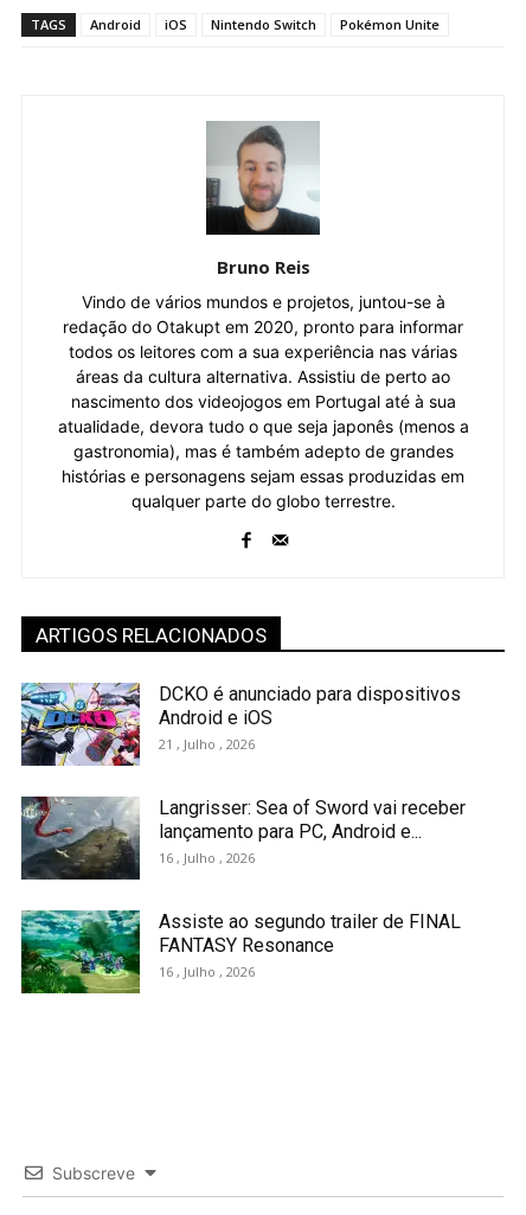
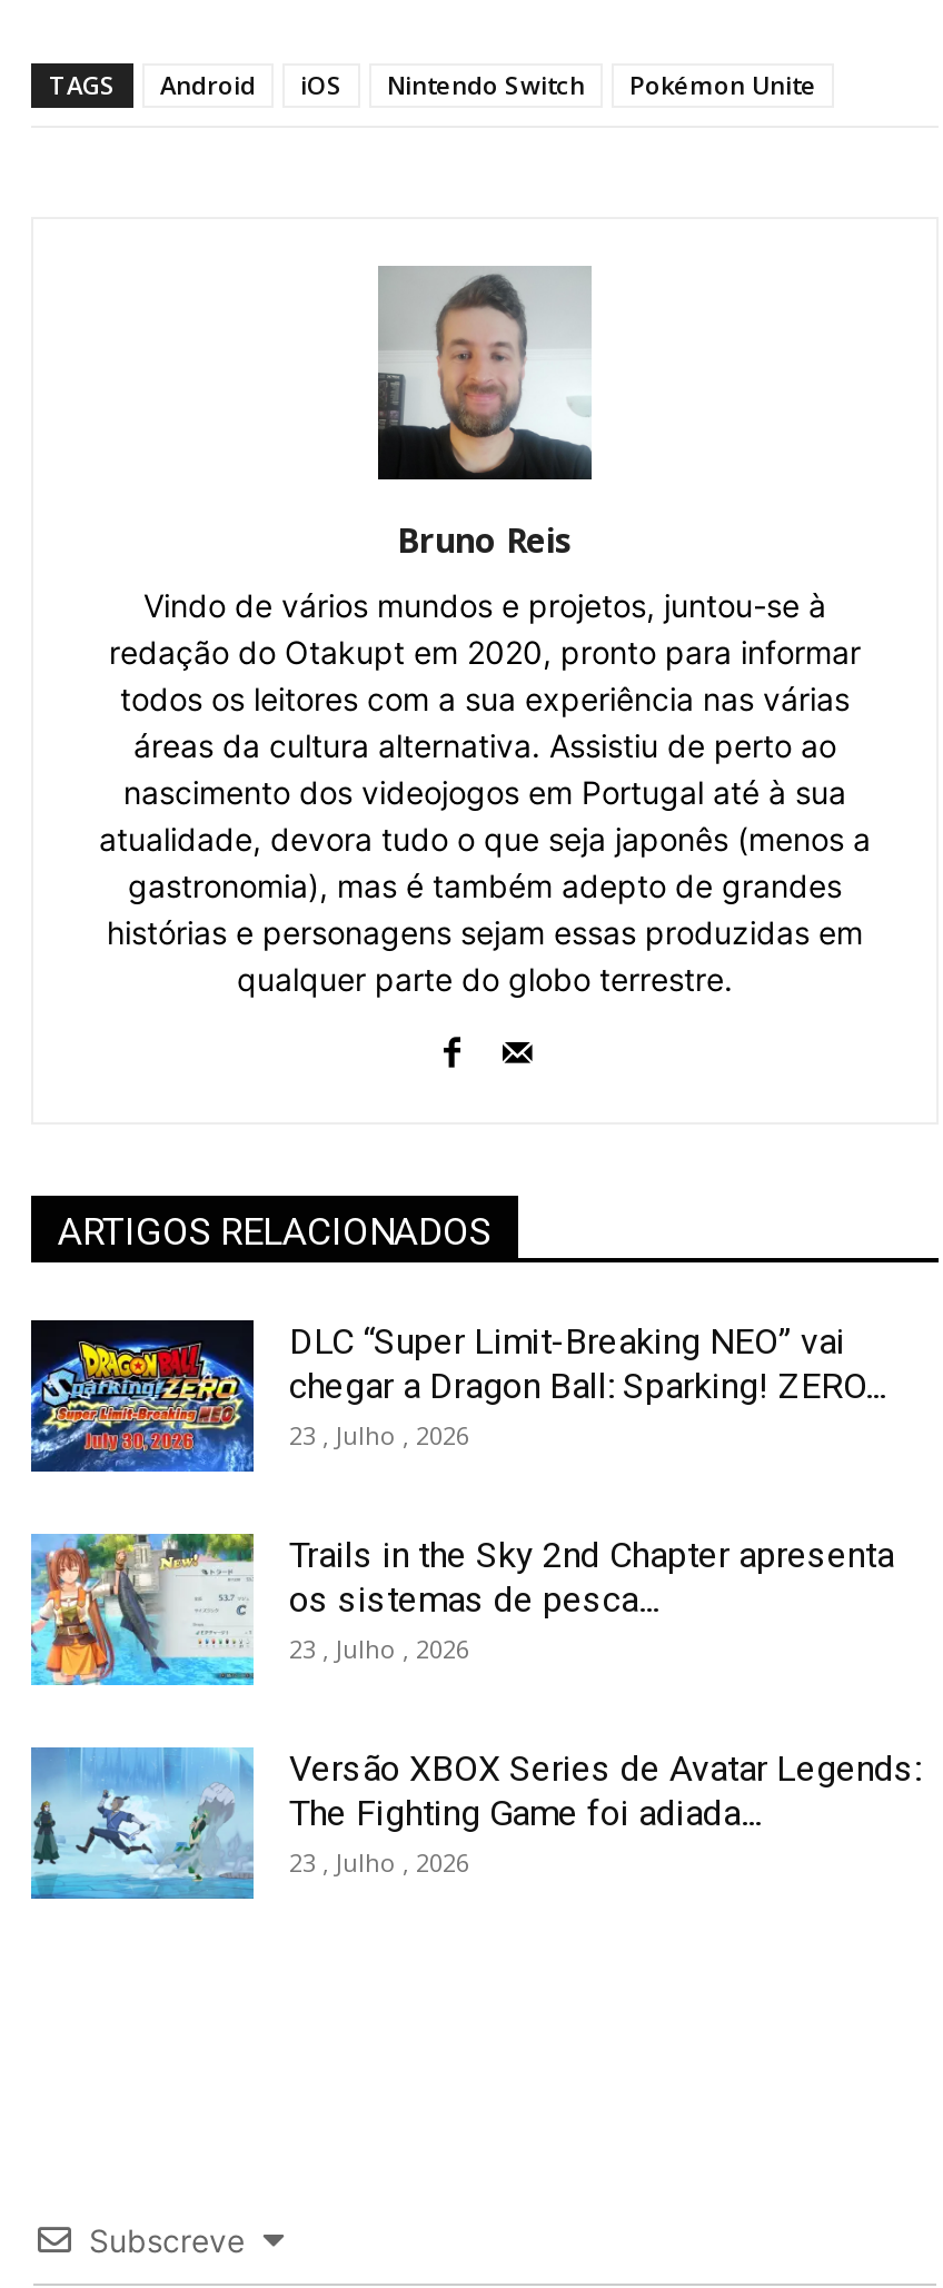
- [image]
- DCKO é anunciado para dispositivos
- Android e iOS
- 21 , Julho , 2026
+ [image]
+ DLC “Super Limit-Breaking NEO” vai
+ chegar a Dragon Ball: Sparking! ZERO...
+ 23 , Julho , 2026

- [image]
- Langrisser: Sea of Sword vai receber
- lançamento para PC, Android e...
- 16 , Julho , 2026
+ [image]
+ Trails in the Sky 2nd Chapter apresenta
+ os sistemas de pesca...
+ 23 , Julho , 2026

- [image]
- Assiste ao segundo trailer de FINAL
- FANTASY Resonance
- 16 , Julho , 2026
+ [image]
+ Versão XBOX Series de Avatar Legends:
+ The Fighting Game foi adiada...
+ 23 , Julho , 2026
